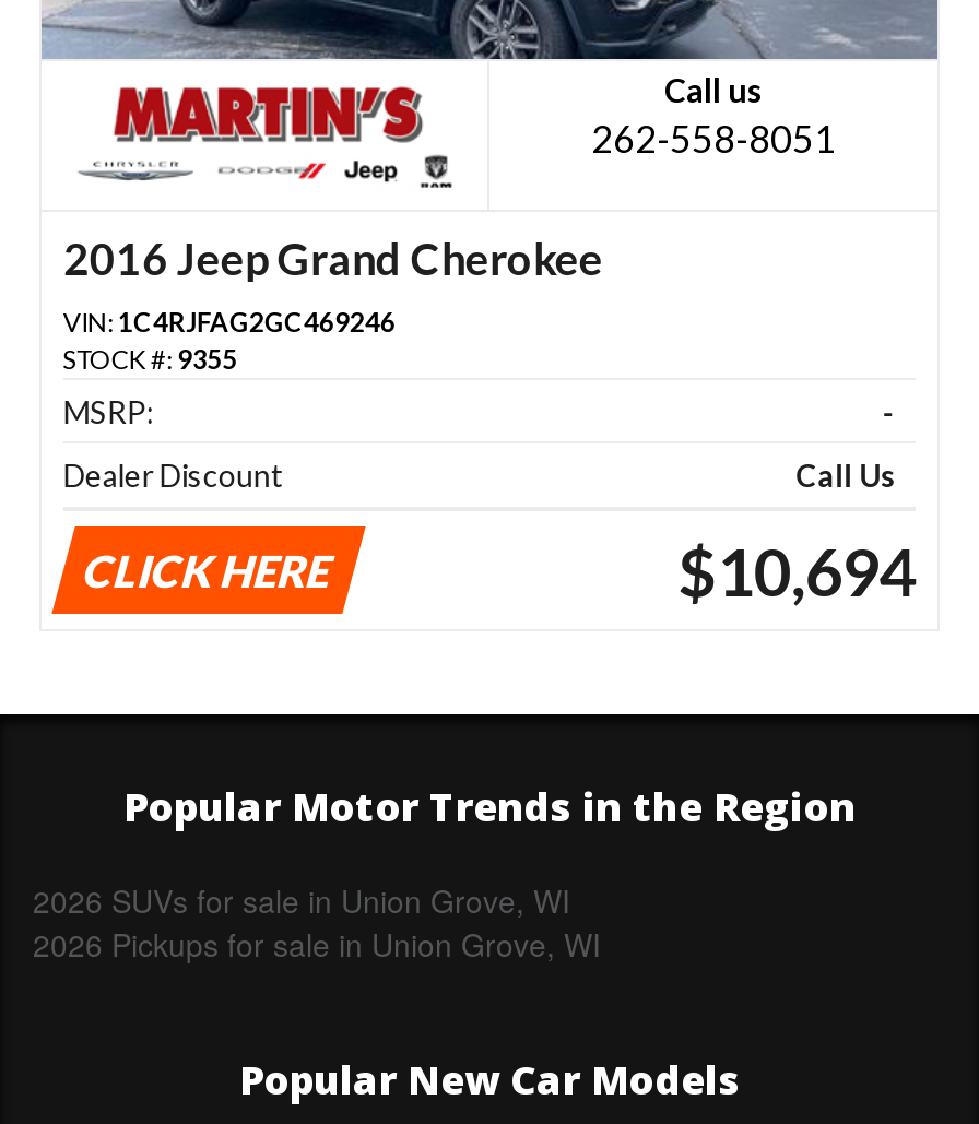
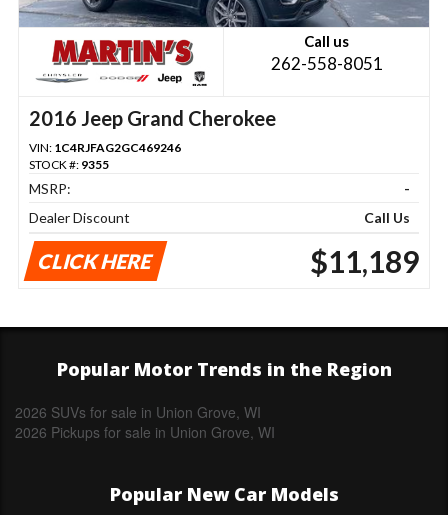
- $10,694
+ $11,189
